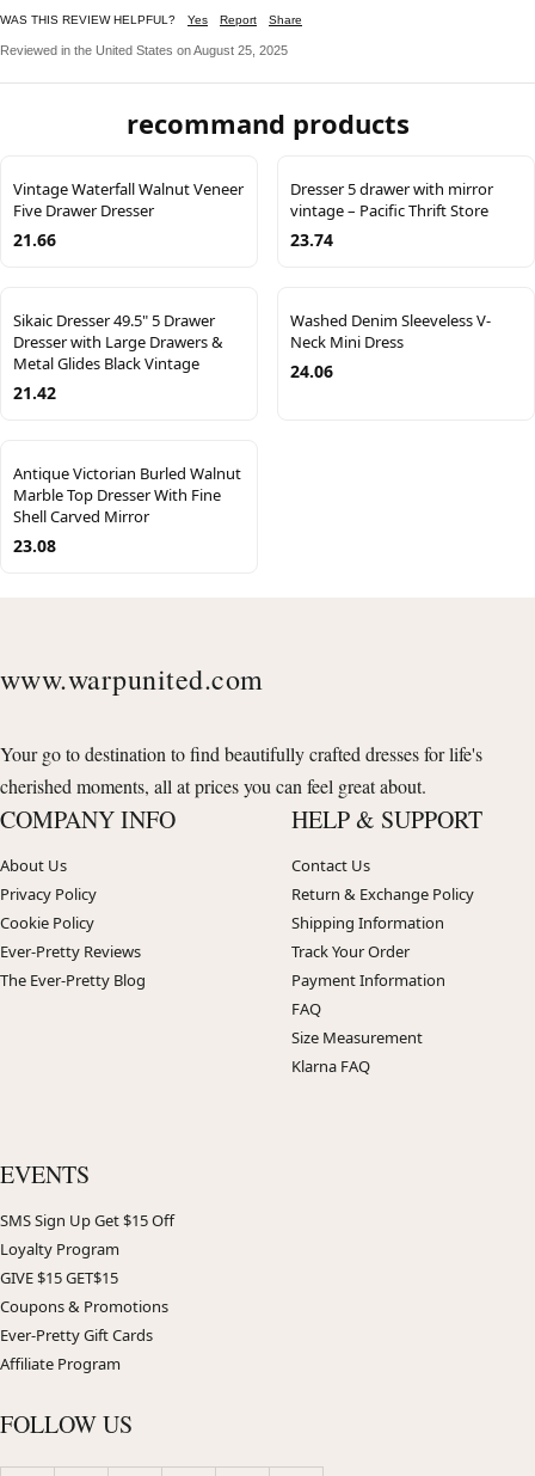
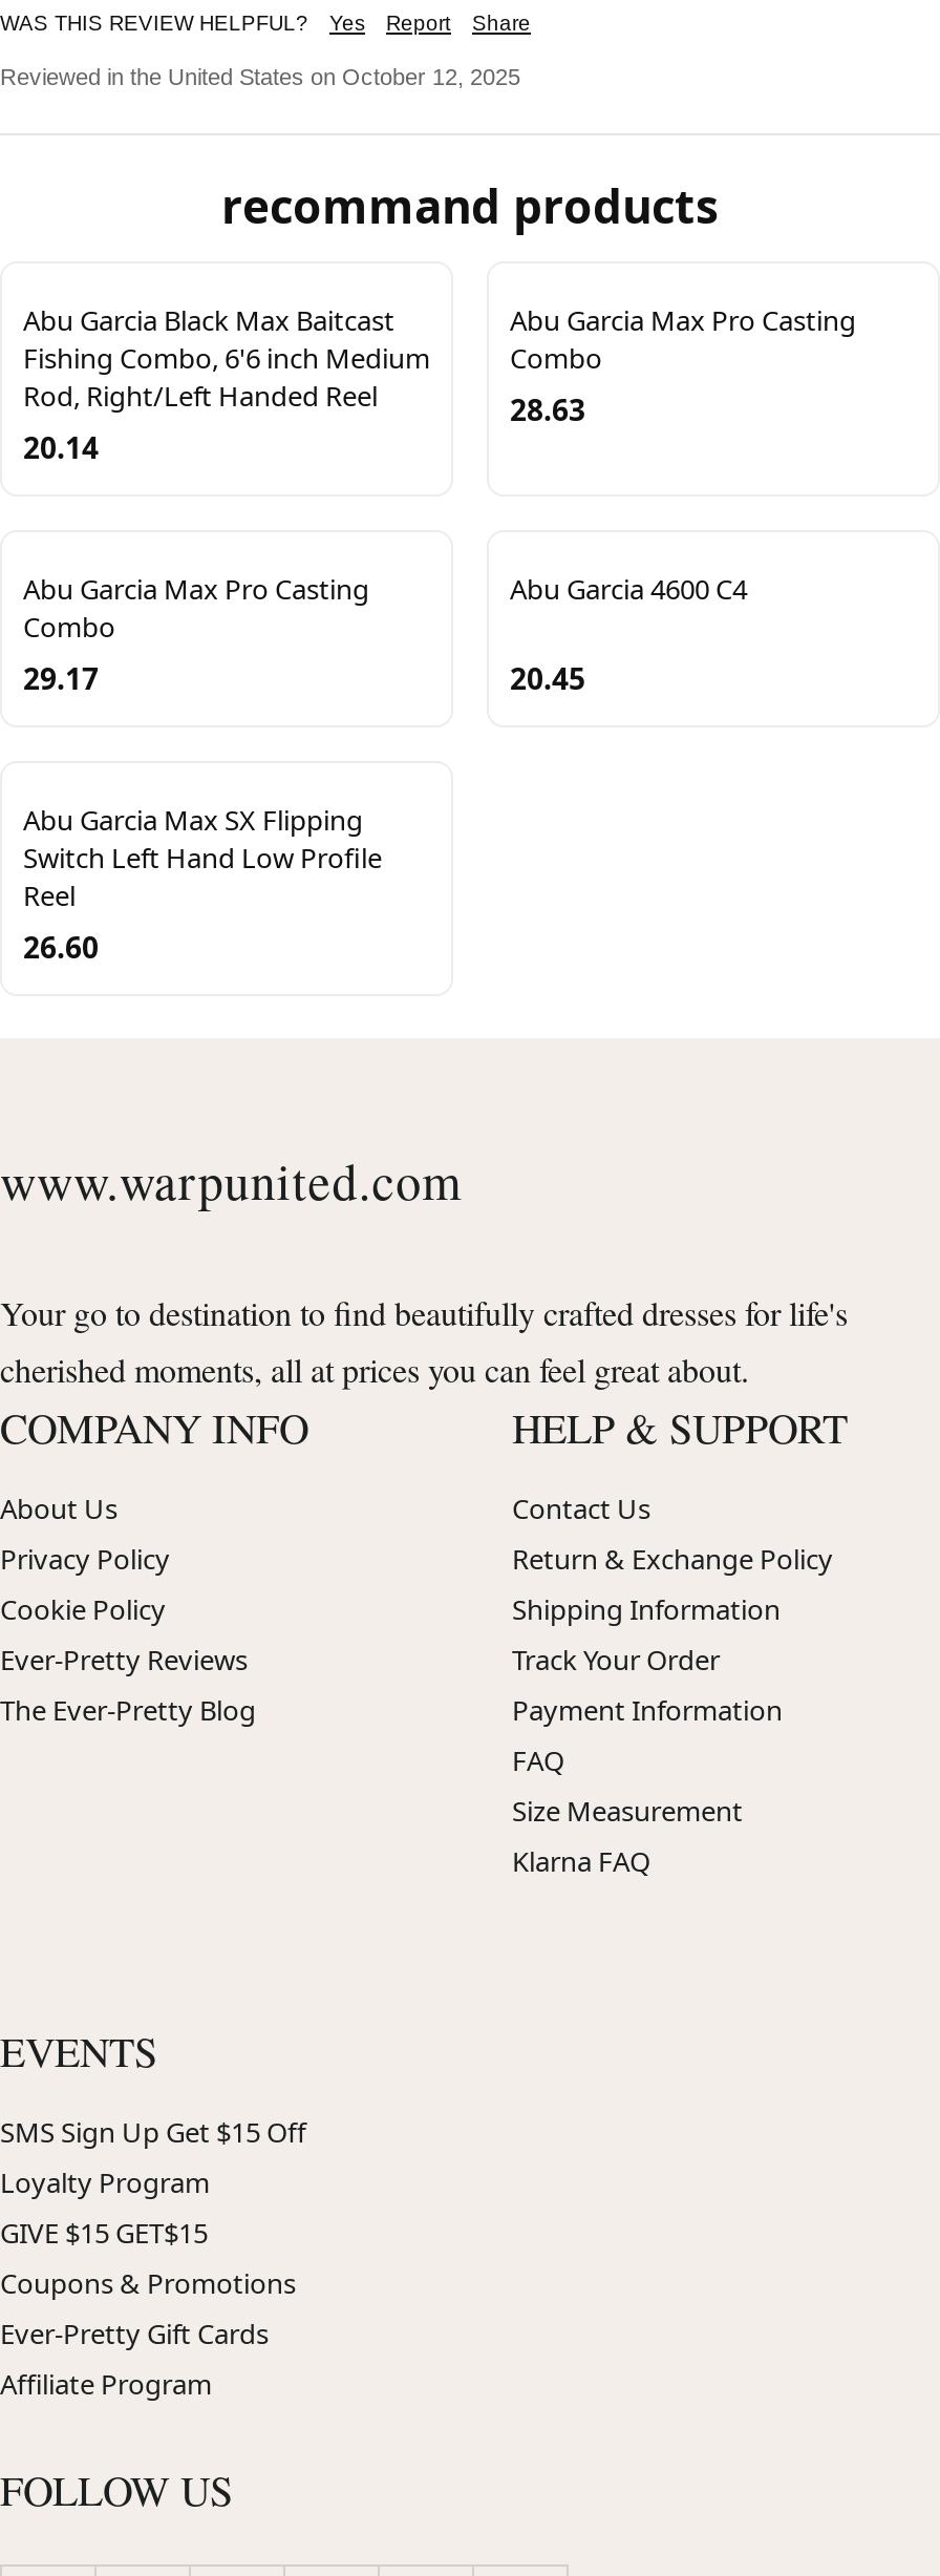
- Reviewed in the United States on August 25, 2025
+ Reviewed in the United States on October 12, 2025

- Vintage Waterfall Walnut Veneer
- Five Drawer Dresser
- 21.66
+ Abu Garcia Black Max Baitcast
+ Fishing Combo, 6'6 inch Medium
+ Rod, Right/Left Handed Reel
+ 20.14

- Dresser 5 drawer with mirror
- vintage – Pacific Thrift Store
- 23.74
+ Abu Garcia Max Pro Casting
+ Combo
+ 28.63

- Sikaic Dresser 49.5" 5 Drawer
- Dresser with Large Drawers &
- Metal Glides Black Vintage
- 21.42
+ Abu Garcia Max Pro Casting
+ Combo
+ 29.17

- Washed Denim Sleeveless V-
- Neck Mini Dress
- 24.06
+ Abu Garcia 4600 C4
+ 20.45

- Antique Victorian Burled Walnut
- Marble Top Dresser With Fine
- Shell Carved Mirror
- 23.08
+ Abu Garcia Max SX Flipping
+ Switch Left Hand Low Profile
+ Reel
+ 26.60
